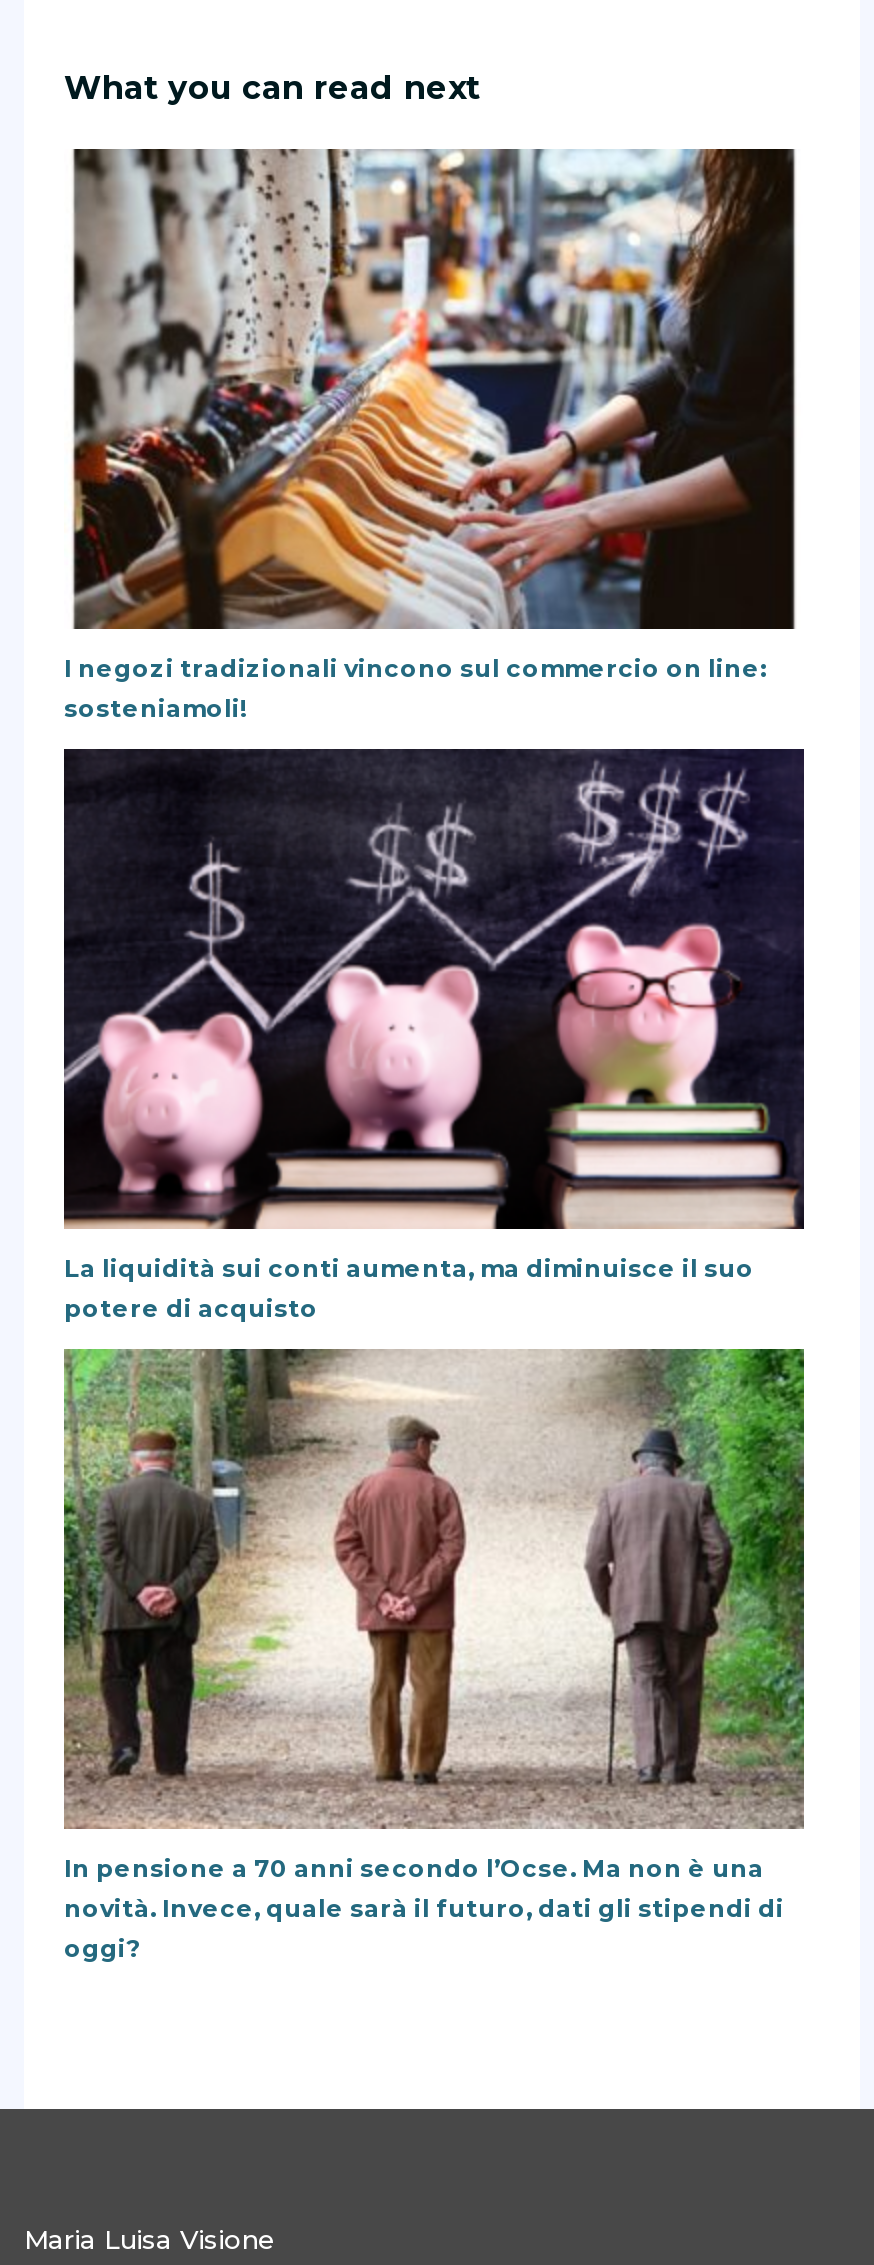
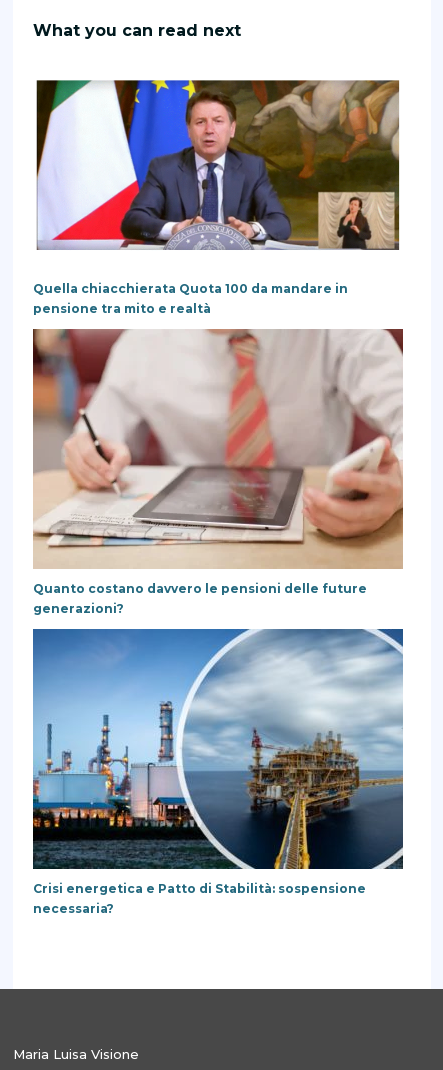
- [image]
- I negozi tradizionali vincono sul commercio on line:
- sosteniamoli!
+ [image]
+ Quella chiacchierata Quota 100 da mandare in
+ pensione tra mito e realtà

- [image]
- La liquidità sui conti aumenta, ma diminuisce il suo
- potere di acquisto
+ [image]
+ Quanto costano davvero le pensioni delle future
+ generazioni?

- [image]
- In pensione a 70 anni secondo l’Ocse. Ma non è una
- novità. Invece, quale sarà il futuro, dati gli stipendi di
- oggi?
+ [image]
+ Crisi energetica e Patto di Stabilità: sospensione
+ necessaria?
